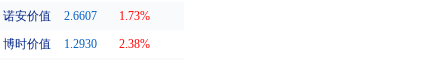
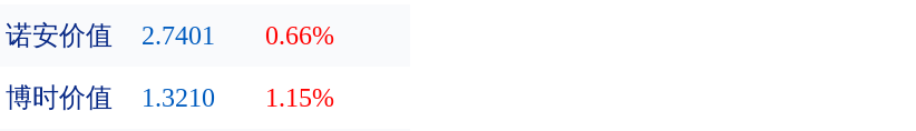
- 2.6607
+ 2.7401

- 1.73%
+ 0.66%

- 1.2930
+ 1.3210

- 2.38%
+ 1.15%
